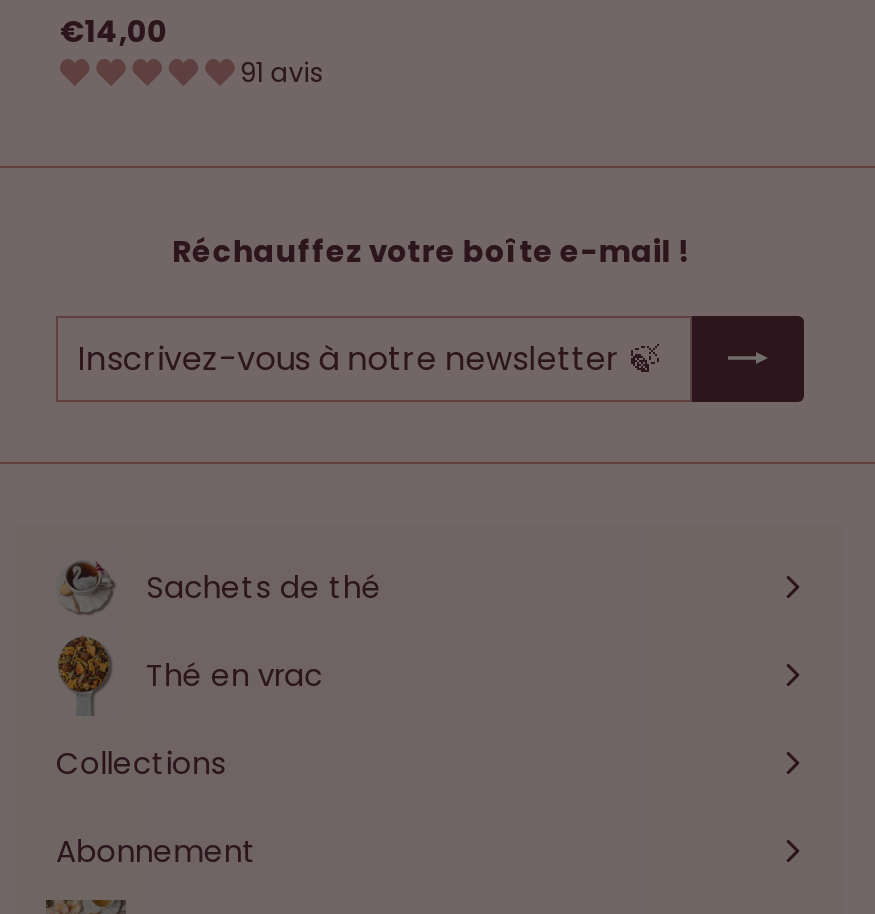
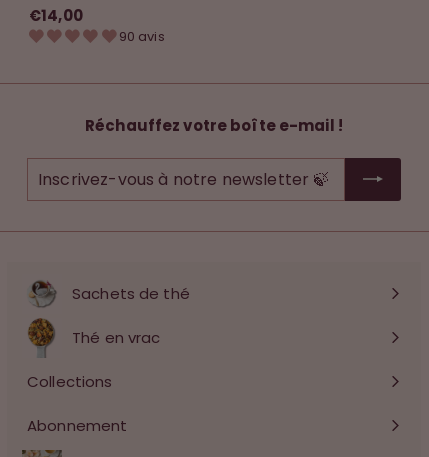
- 91 avis
+ 90 avis
